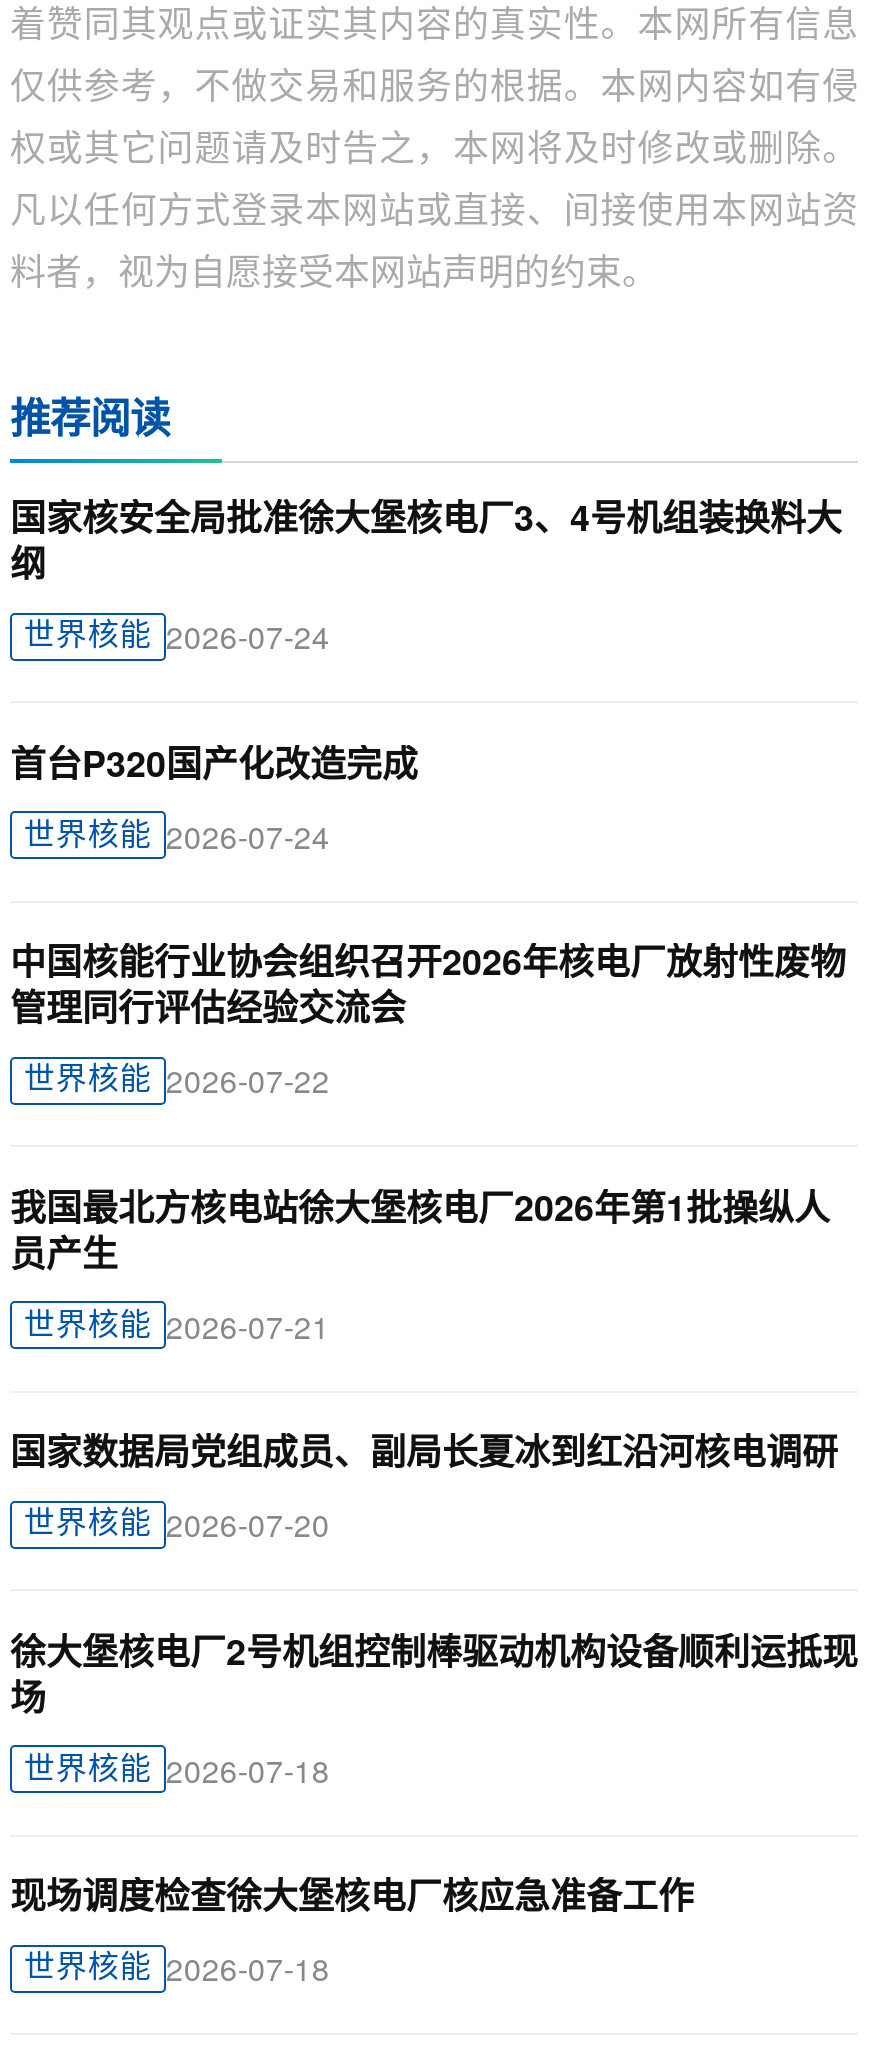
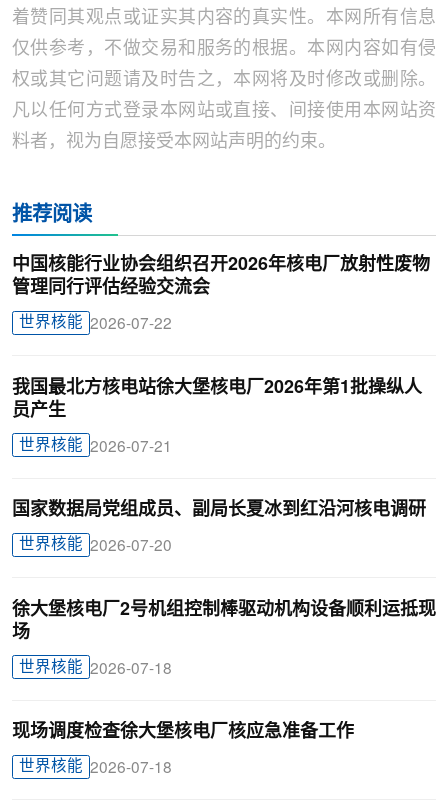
- 国家核安全局批准徐大堡核电厂3、4号机组装换料大
- 纲
- 世界核能 2026-07-24
- 首台P320国产化改造完成
- 世界核能 2026-07-24
